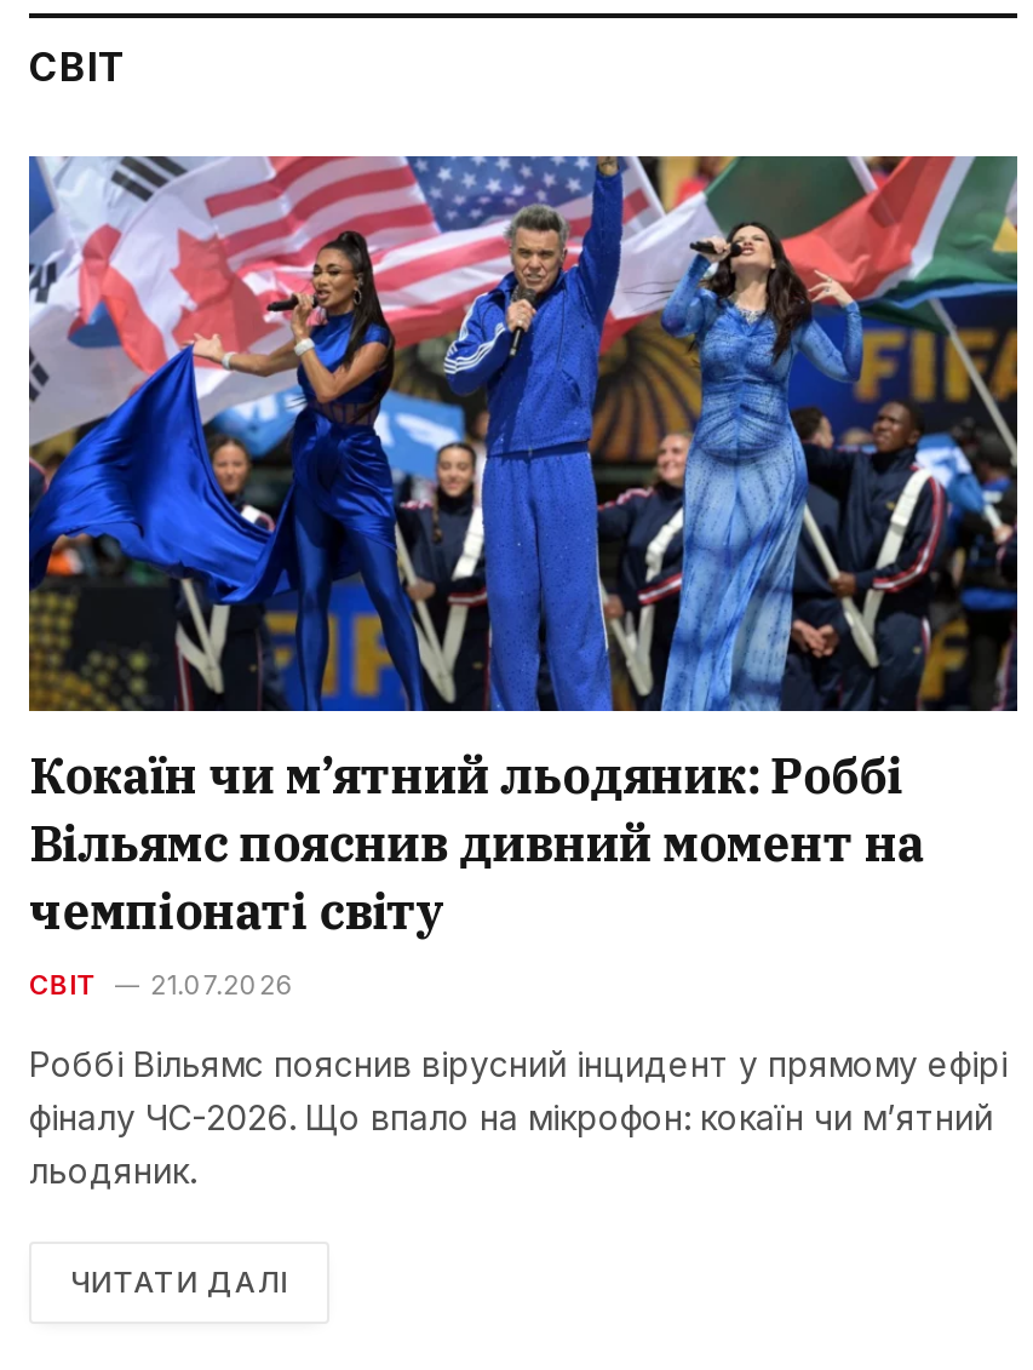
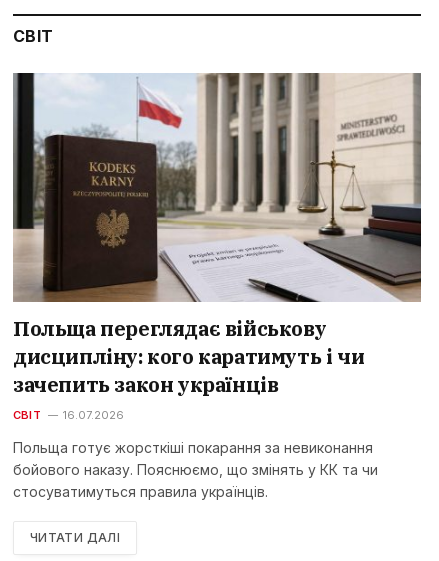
- [image]
- Кокаїн чи м’ятний льодяник: Роббі
- Вільямс пояснив дивний момент на
- чемпіонаті світу
+ [image]
+ Польща переглядає військову
+ дисципліну: кого каратимуть і чи
+ зачепить закон українців

- СВІТ 21.07.2026
+ СВІТ 16.07.2026

- Роббі Вільямс пояснив вірусний інцидент у прямому ефірі
- фіналу ЧС-2026. Що впало на мікрофон: кокаїн чи м’ятний
- льодяник.
+ Польща готує жорсткіші покарання за невиконання
+ бойового наказу. Пояснюємо, що змінять у КК та чи
+ стосуватимуться правила українців.
